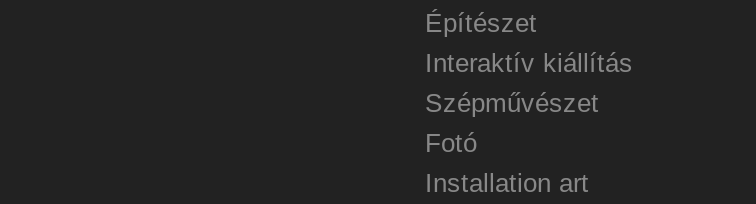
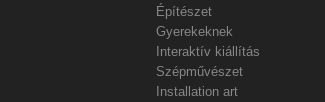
+ Gyerekeknek

moved down: Interaktív kiállítás | Szépművészet

- Fotó
